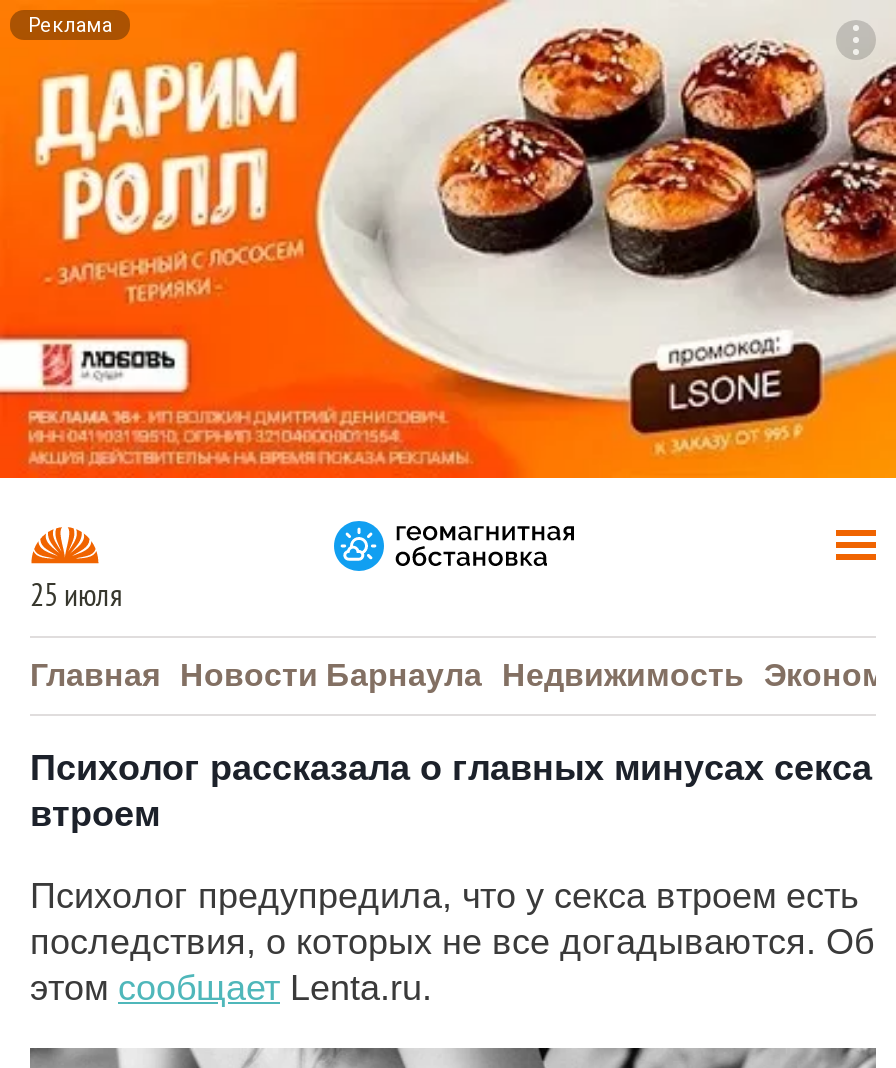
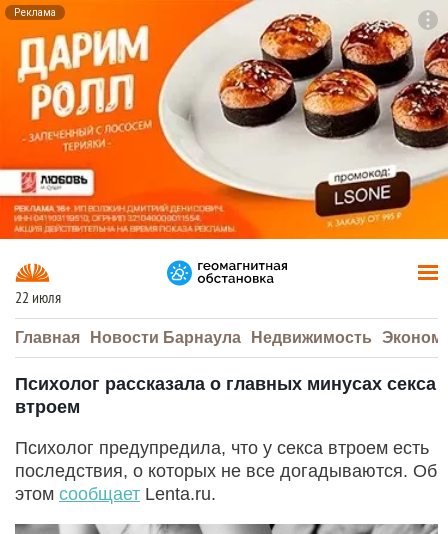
- 25 июля
+ 22 июля
